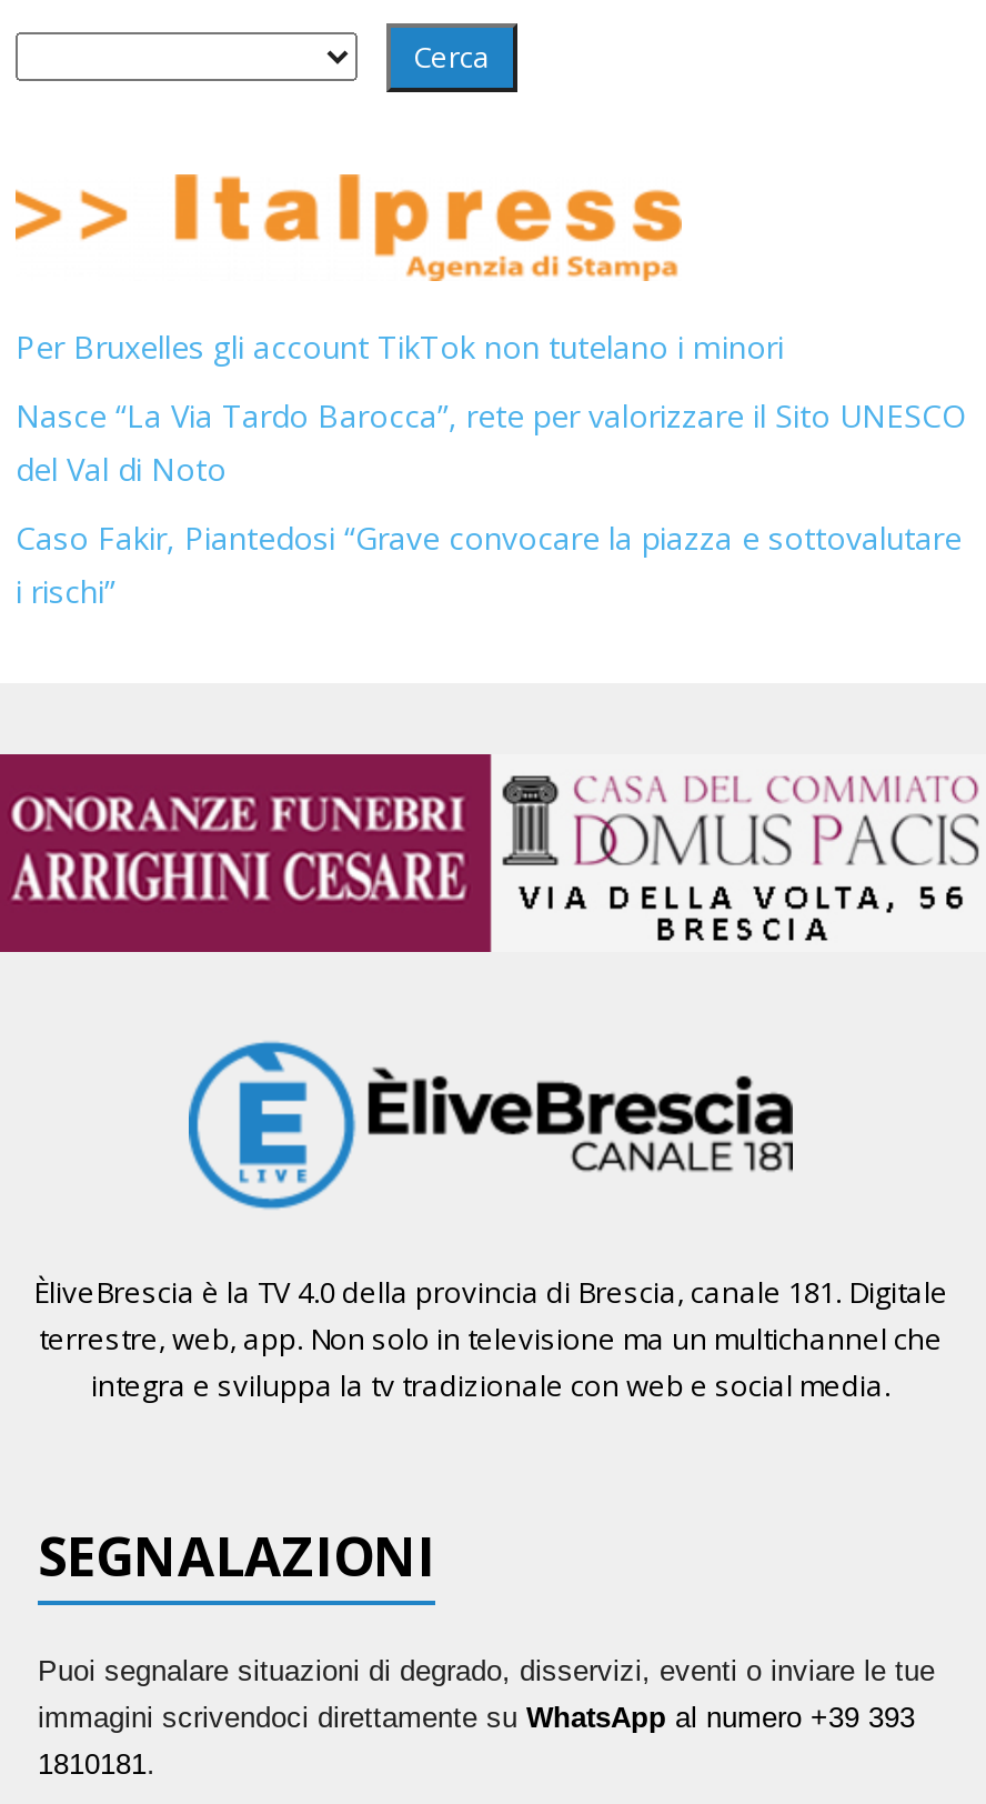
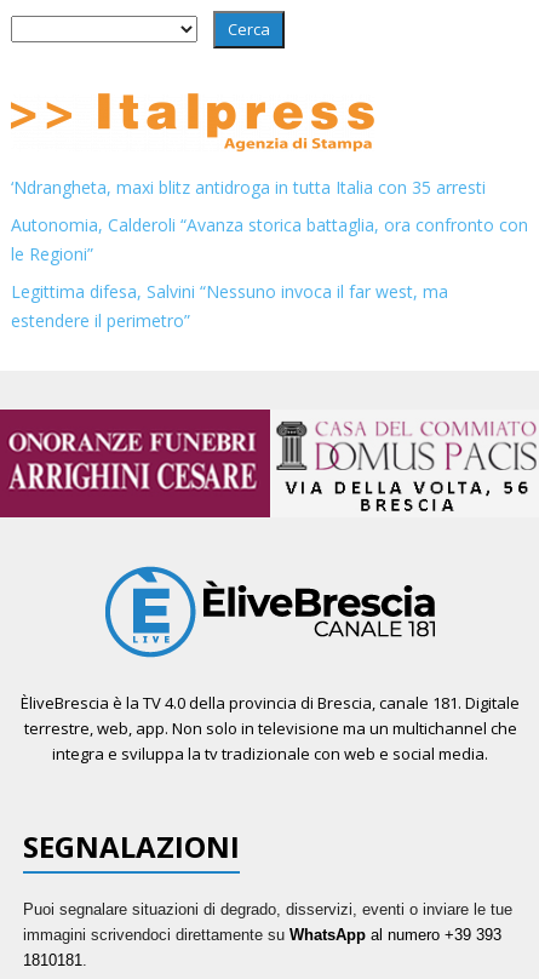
- Per Bruxelles gli account TikTok non tutelano i minori
+ ‘Ndrangheta, maxi blitz antidroga in tutta Italia con 35 arresti

- Nasce “La Via Tardo Barocca”, rete per valorizzare il Sito UNESCO
- del Val di Noto
+ Autonomia, Calderoli “Avanza storica battaglia, ora confronto con
+ le Regioni”

- Caso Fakir, Piantedosi “Grave convocare la piazza e sottovalutare
- i rischi”
+ Legittima difesa, Salvini “Nessuno invoca il far west, ma
+ estendere il perimetro”
